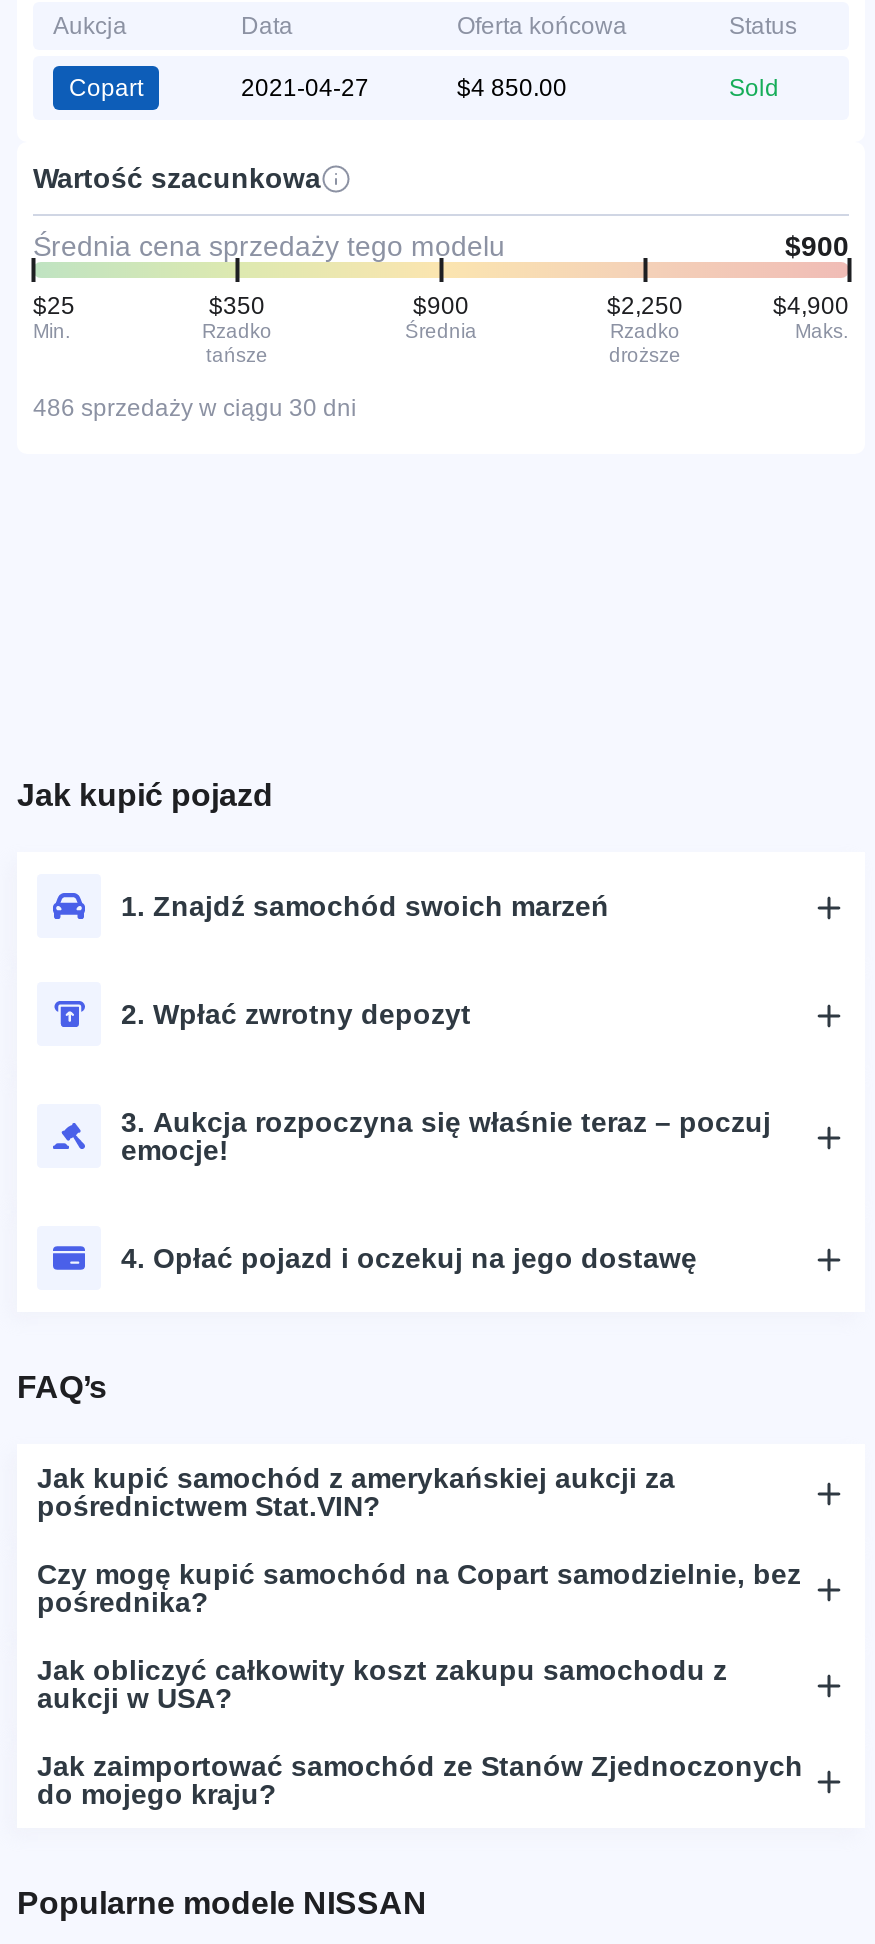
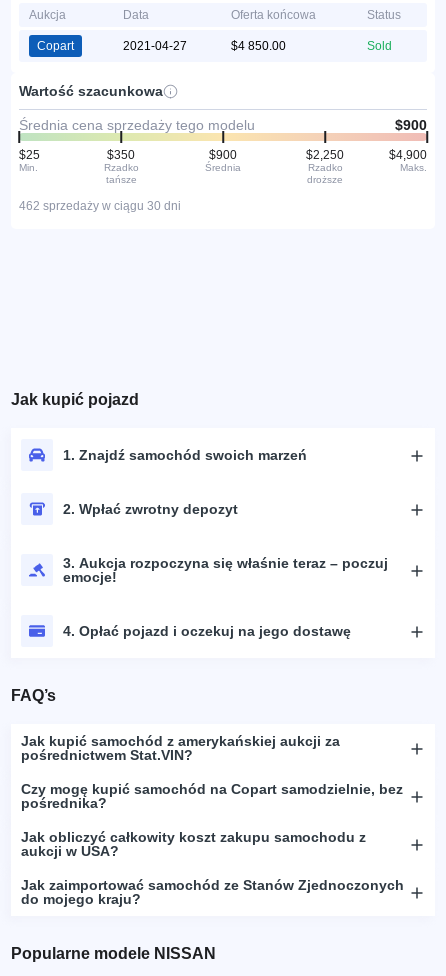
- 486 sprzedaży w ciągu 30 dni
+ 462 sprzedaży w ciągu 30 dni
